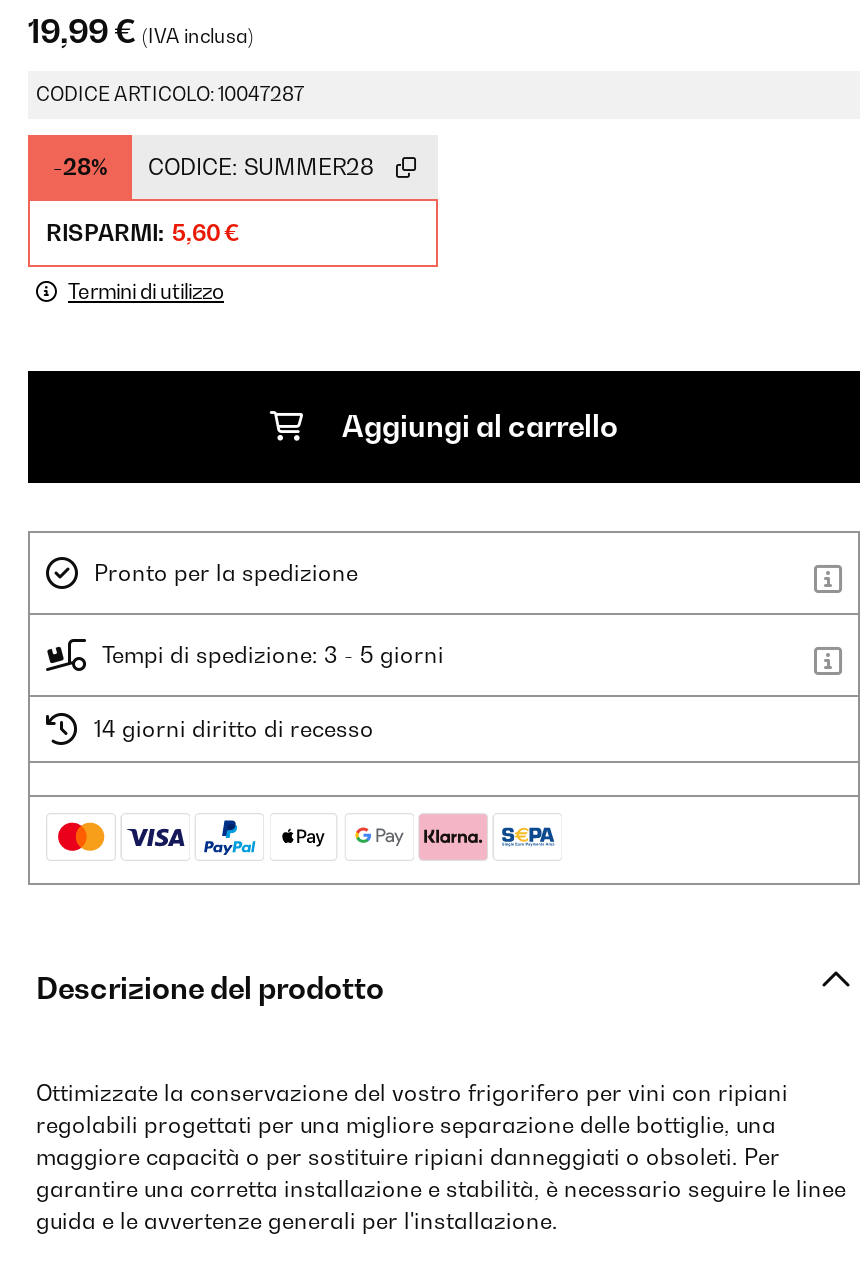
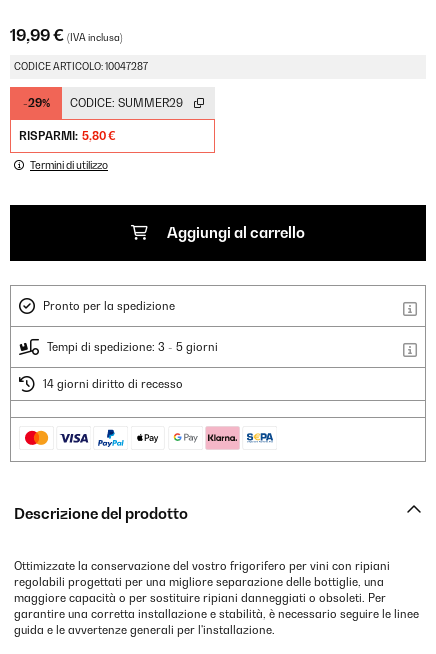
- -28%
+ -29%

- CODICE: SUMMER28
+ CODICE: SUMMER29

- RISPARMI: 5,60 €
+ RISPARMI: 5,80 €
